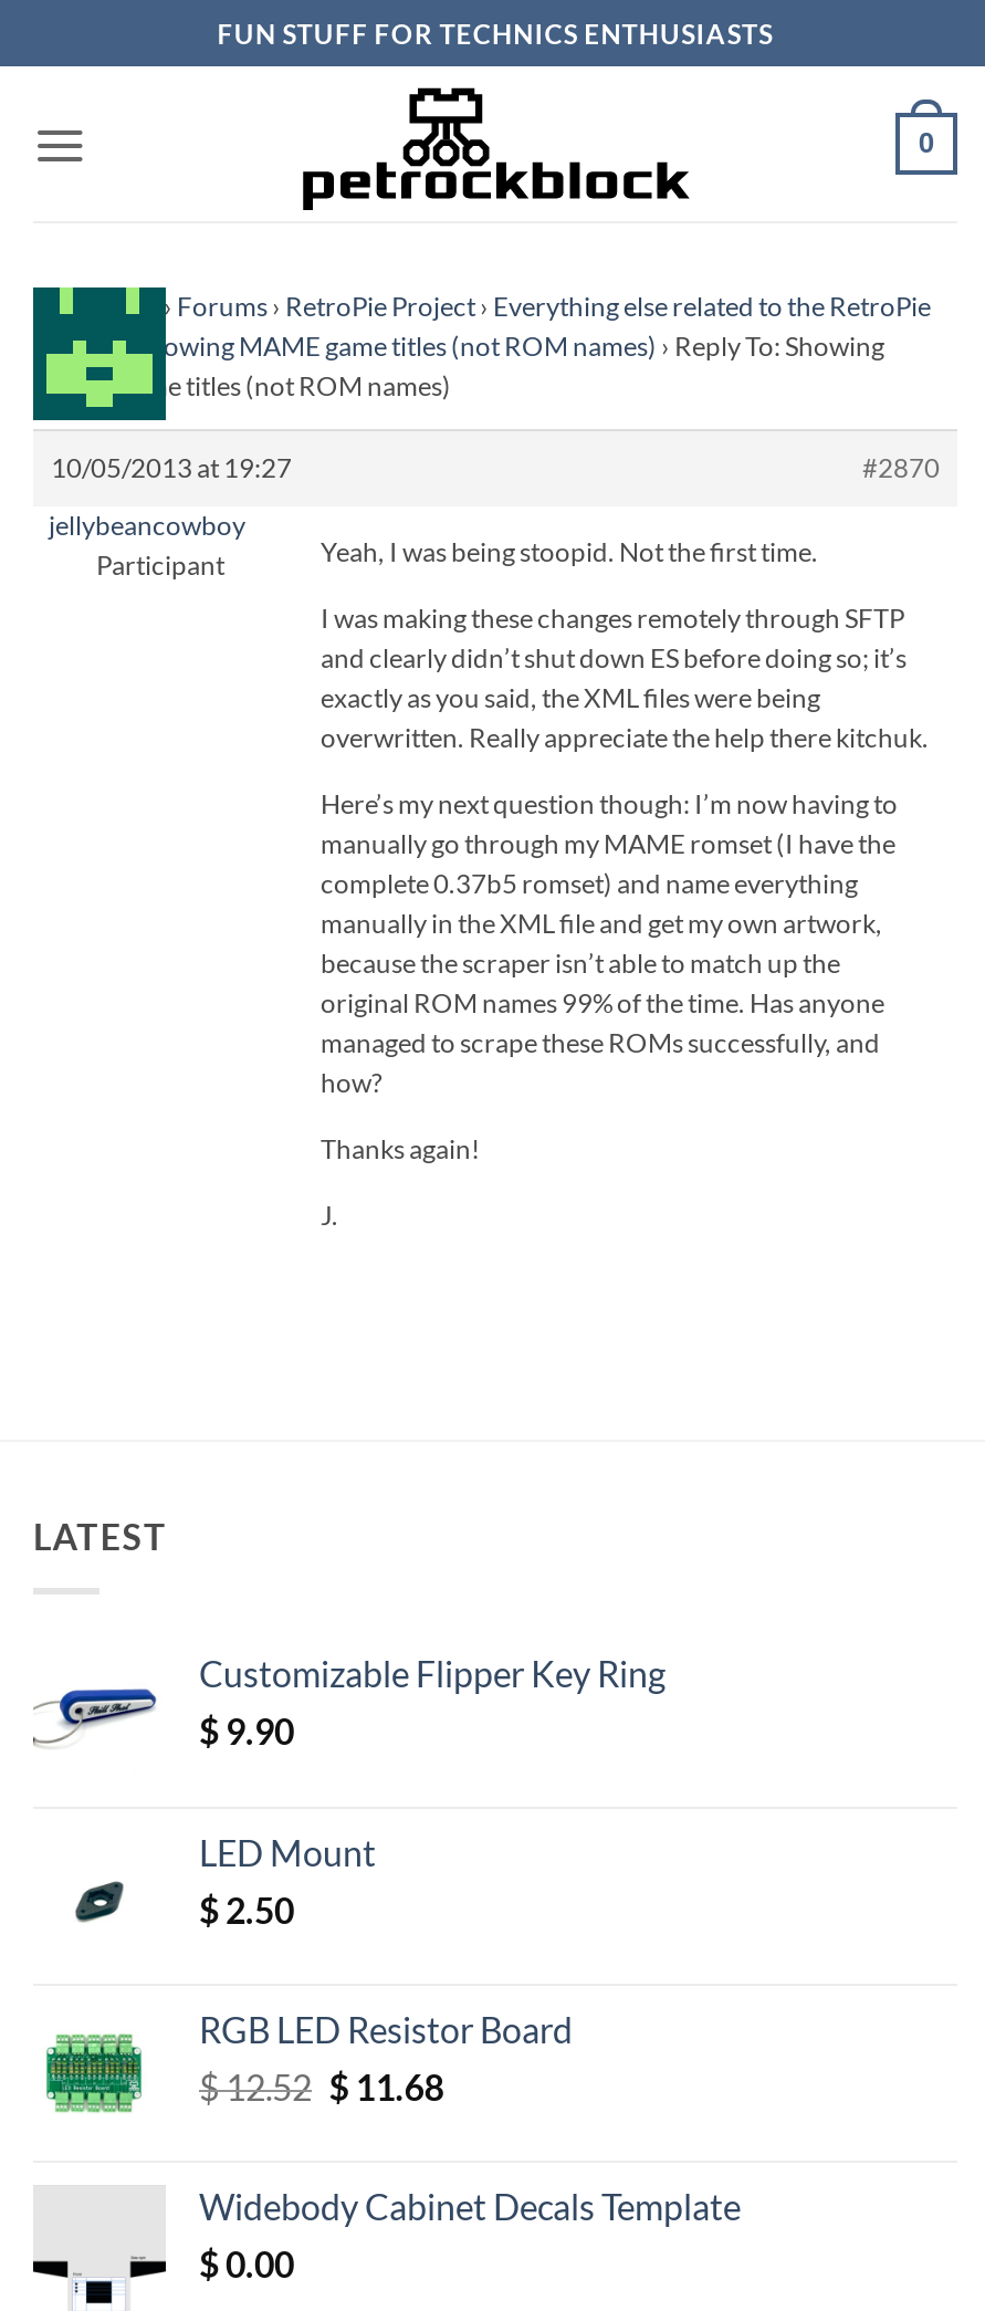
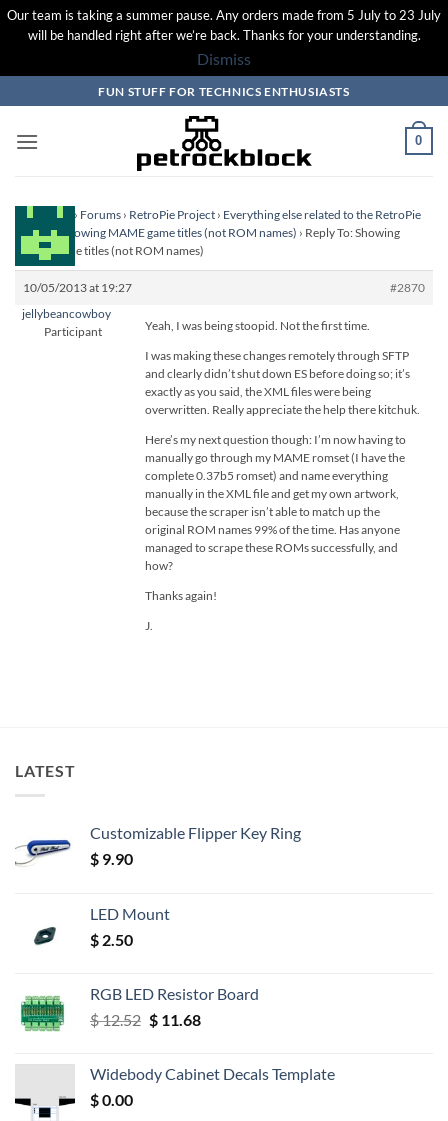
+ Our team is taking a summer pause. Any orders made from 5 July to 23 July
+ will be handled right after we’re back. Thanks for your understanding.
+ Dismiss
